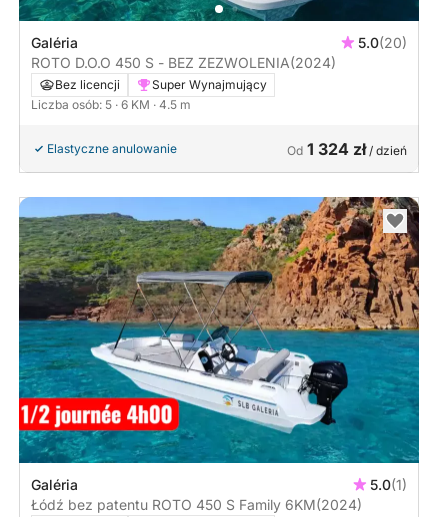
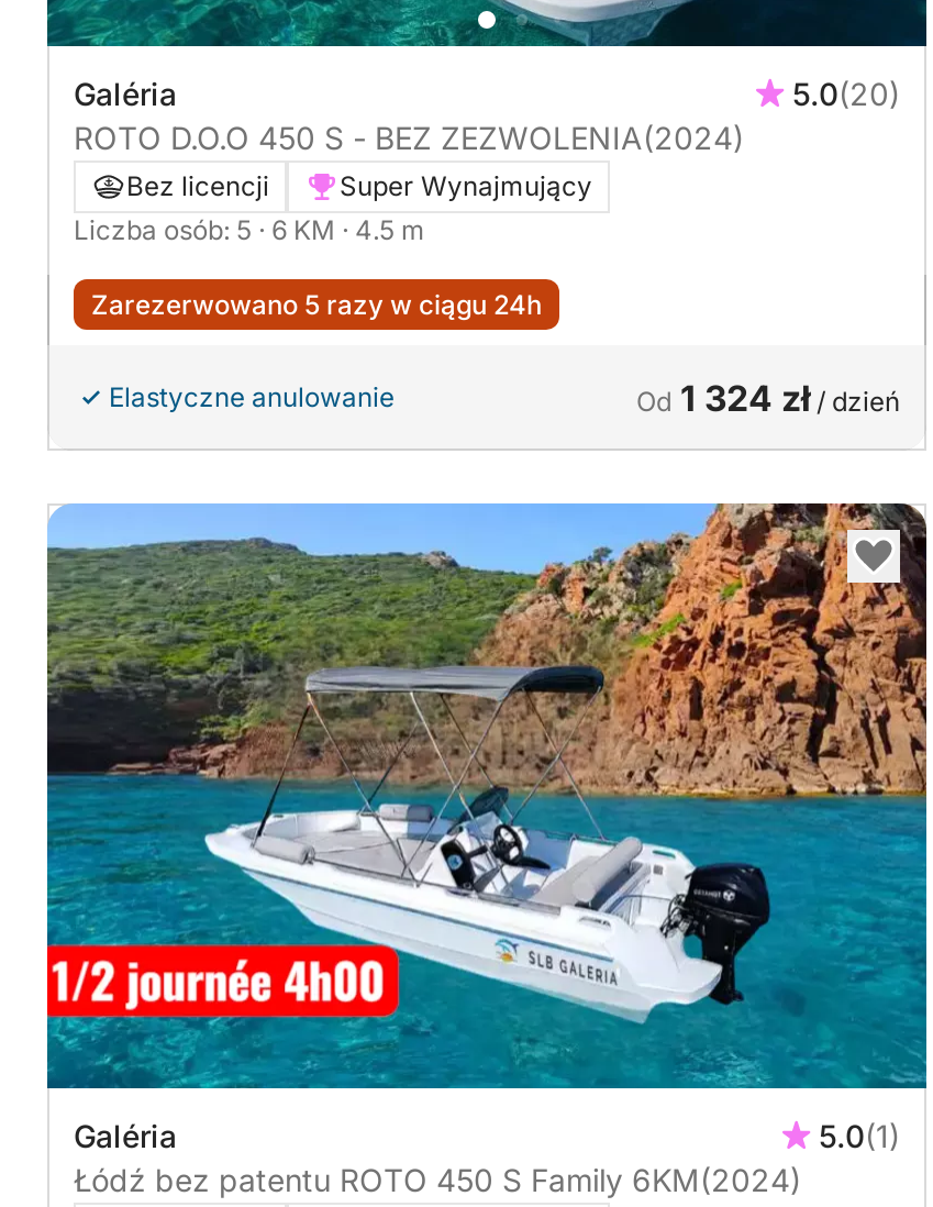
+ Zarezerwowano 5 razy w ciągu 24h
